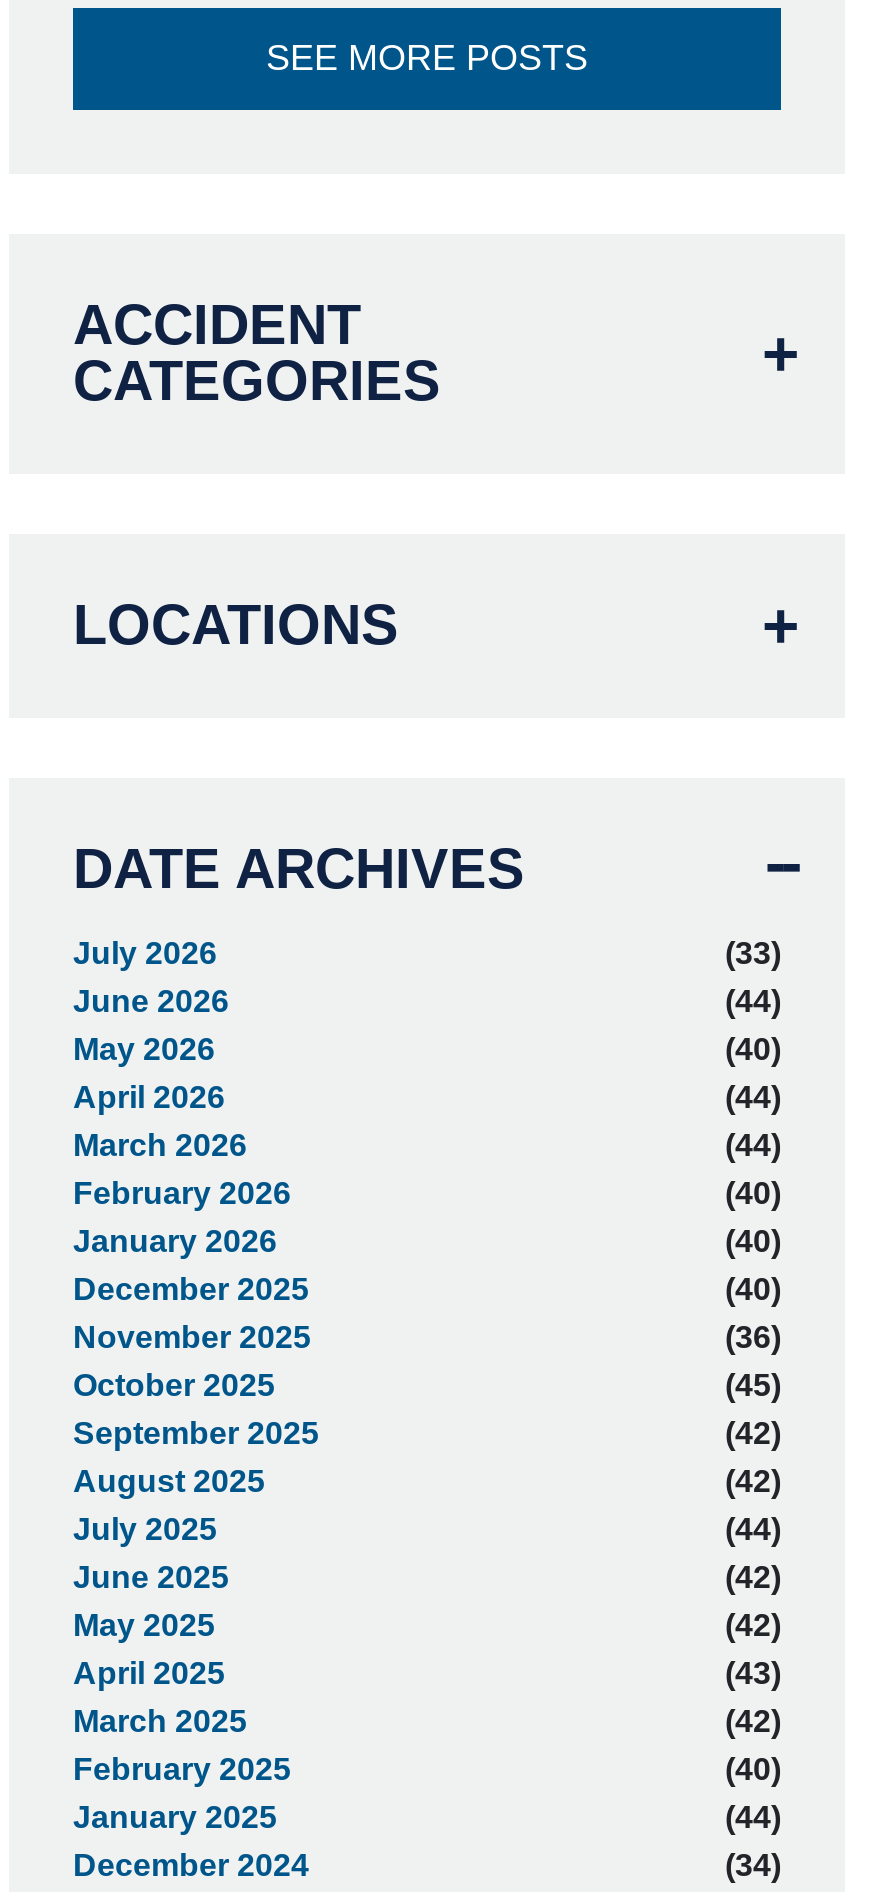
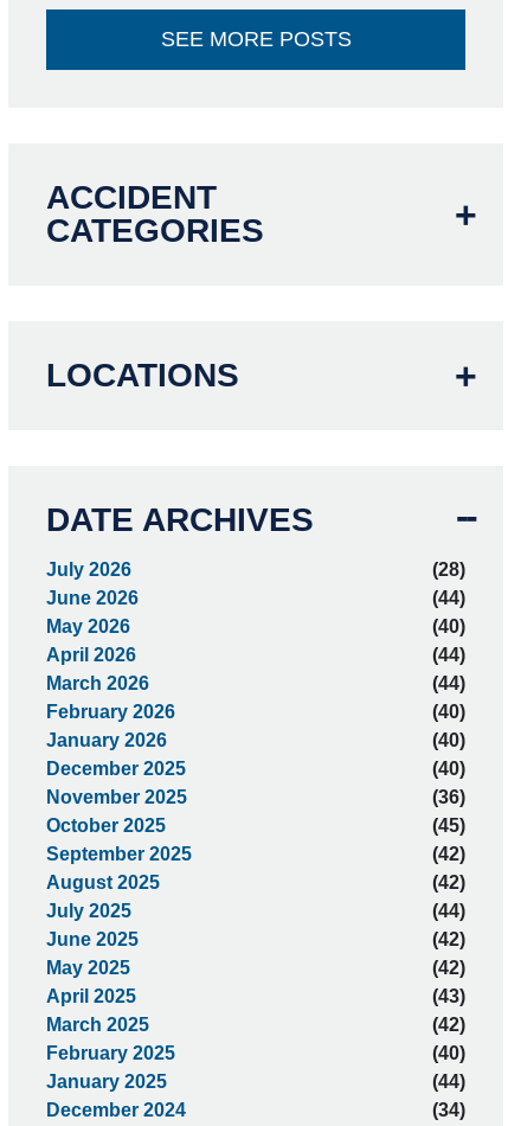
- (33)
+ (28)
